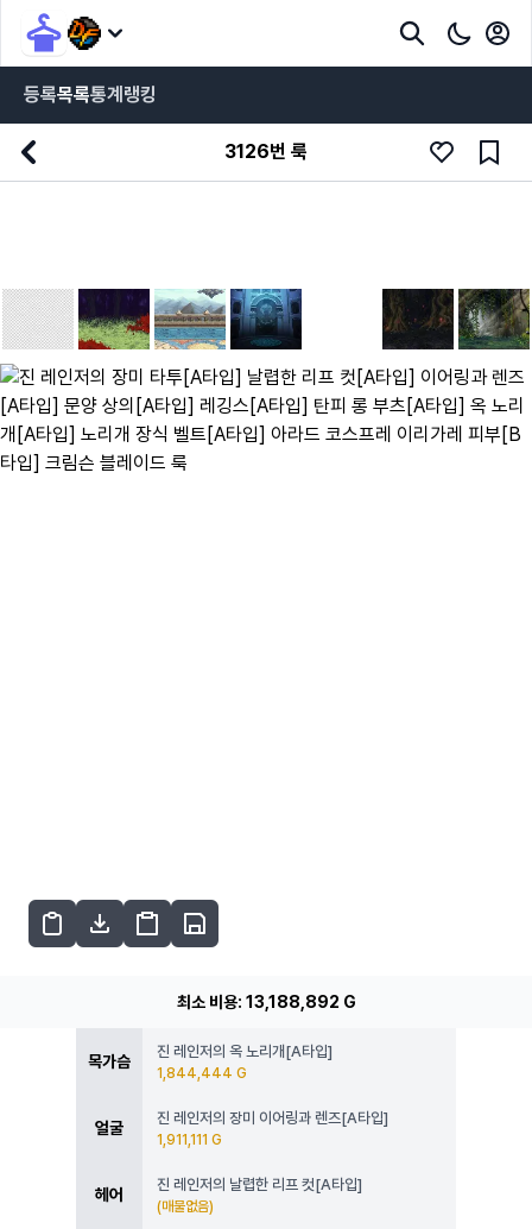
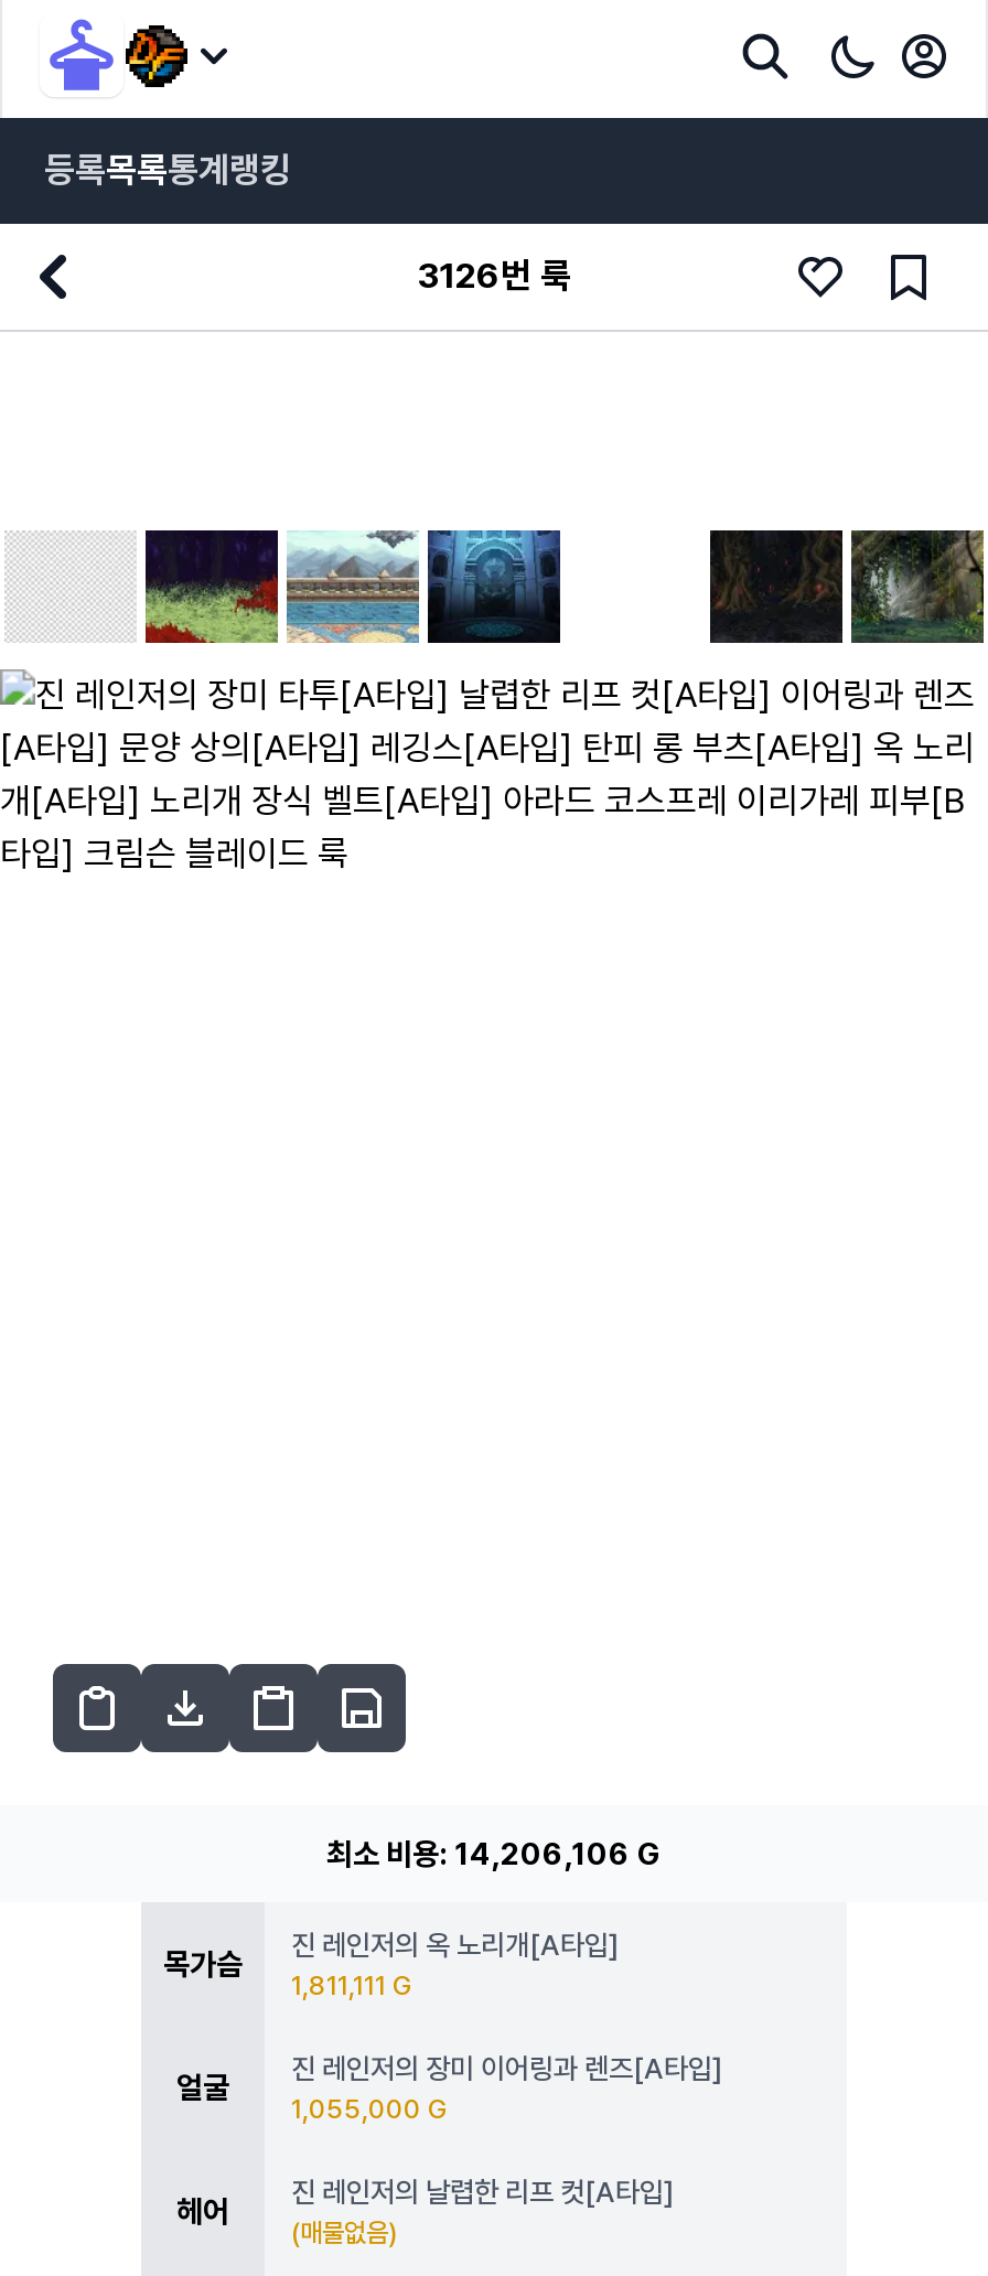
- 최소 비용: 13,188,892 G
+ 최소 비용: 14,206,106 G

- 1,844,444 G
+ 1,811,111 G

- 1,911,111 G
+ 1,055,000 G
